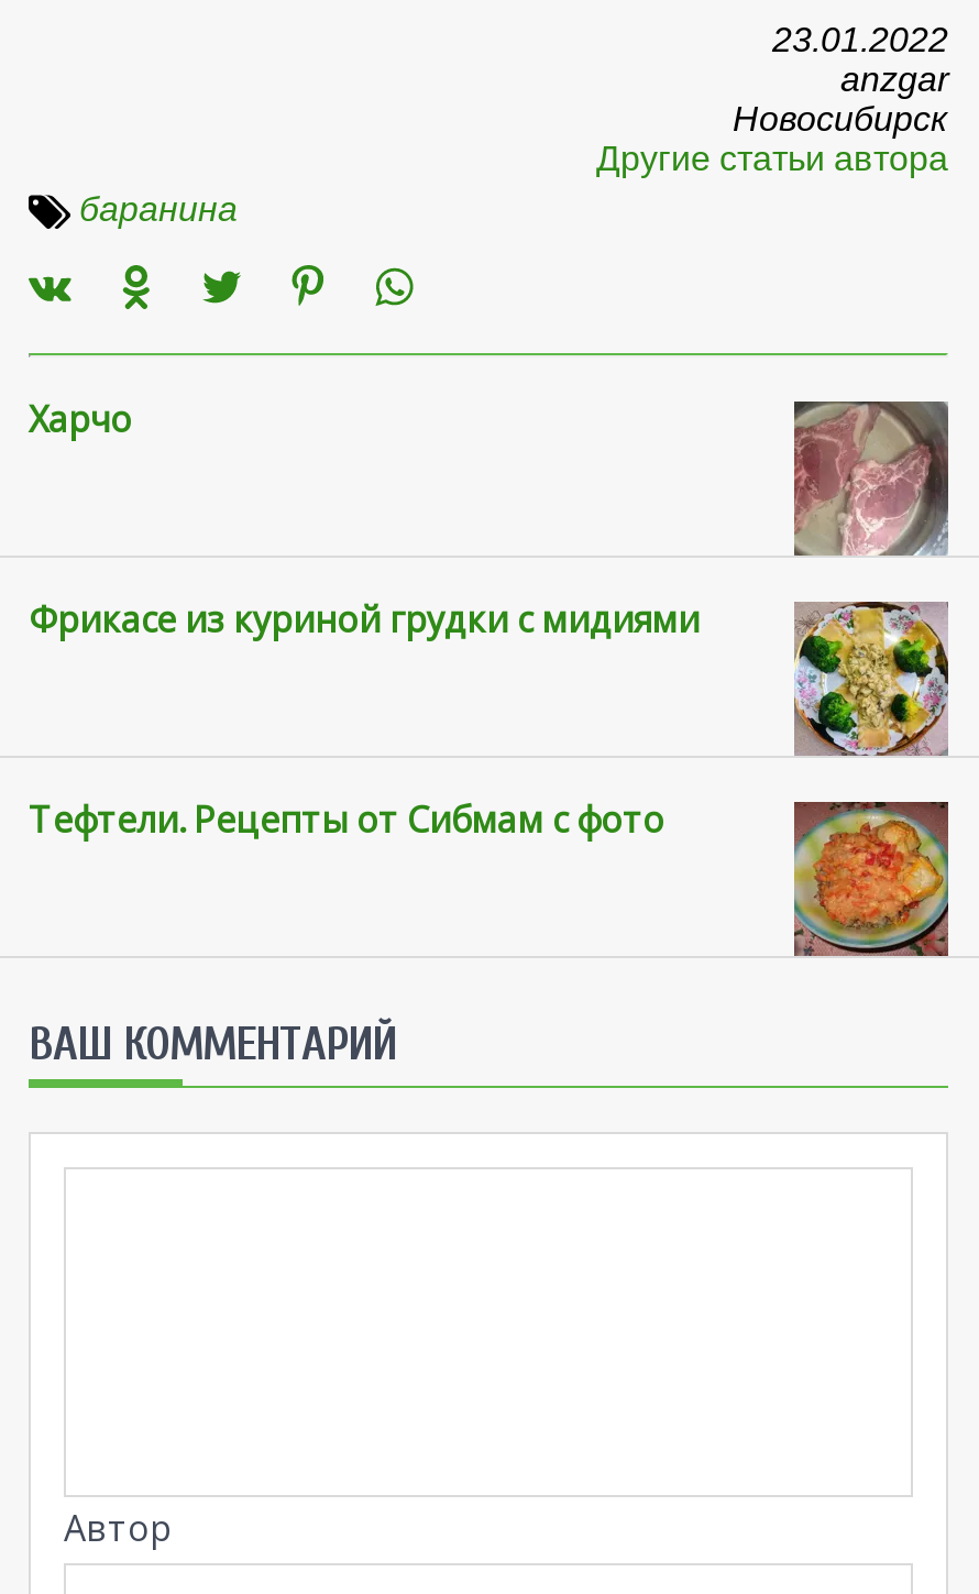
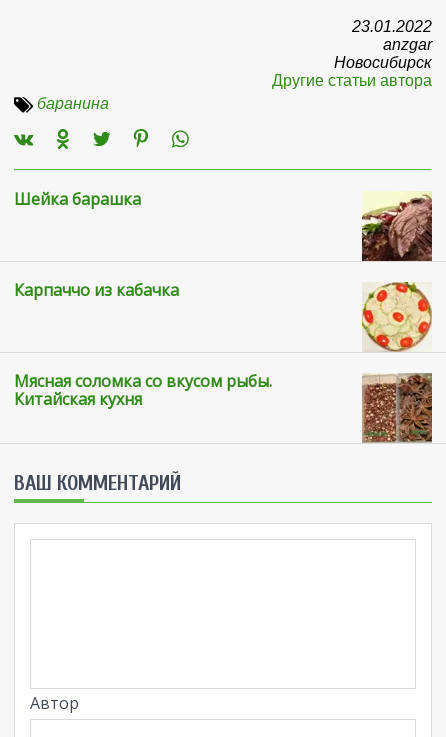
- Харчо
+ Шейка барашка

- [image]
+ [image]

- Фрикасе из куриной грудки с мидиями
+ Карпаччо из кабачка

- [image]
+ [image]

- Тефтели. Рецепты от Сибмам с фото
+ Мясная соломка со вкусом рыбы.
+ Китайская кухня

- [image]
+ [image]
